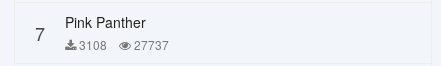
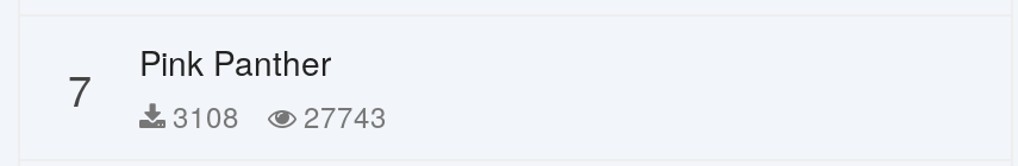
- 7 Pink Panther 3108 27737
+ 7 Pink Panther 3108 27743
